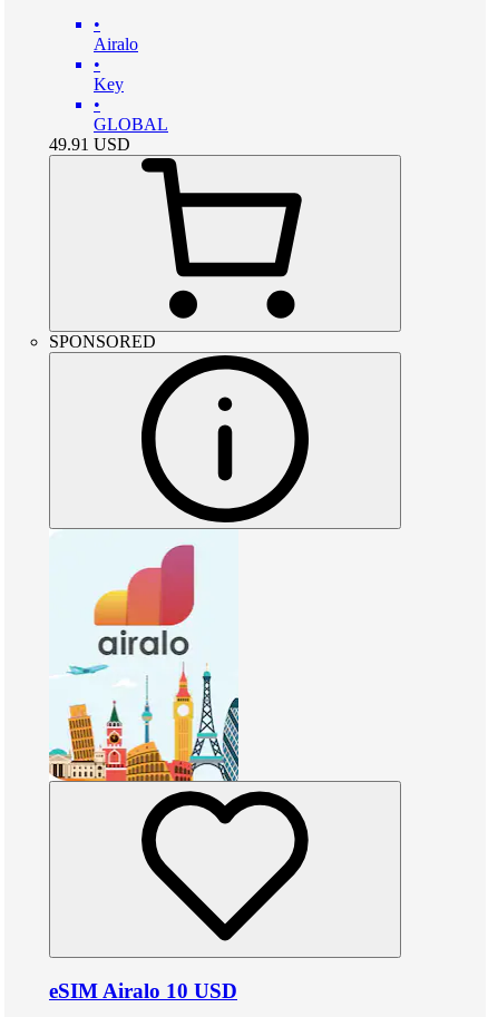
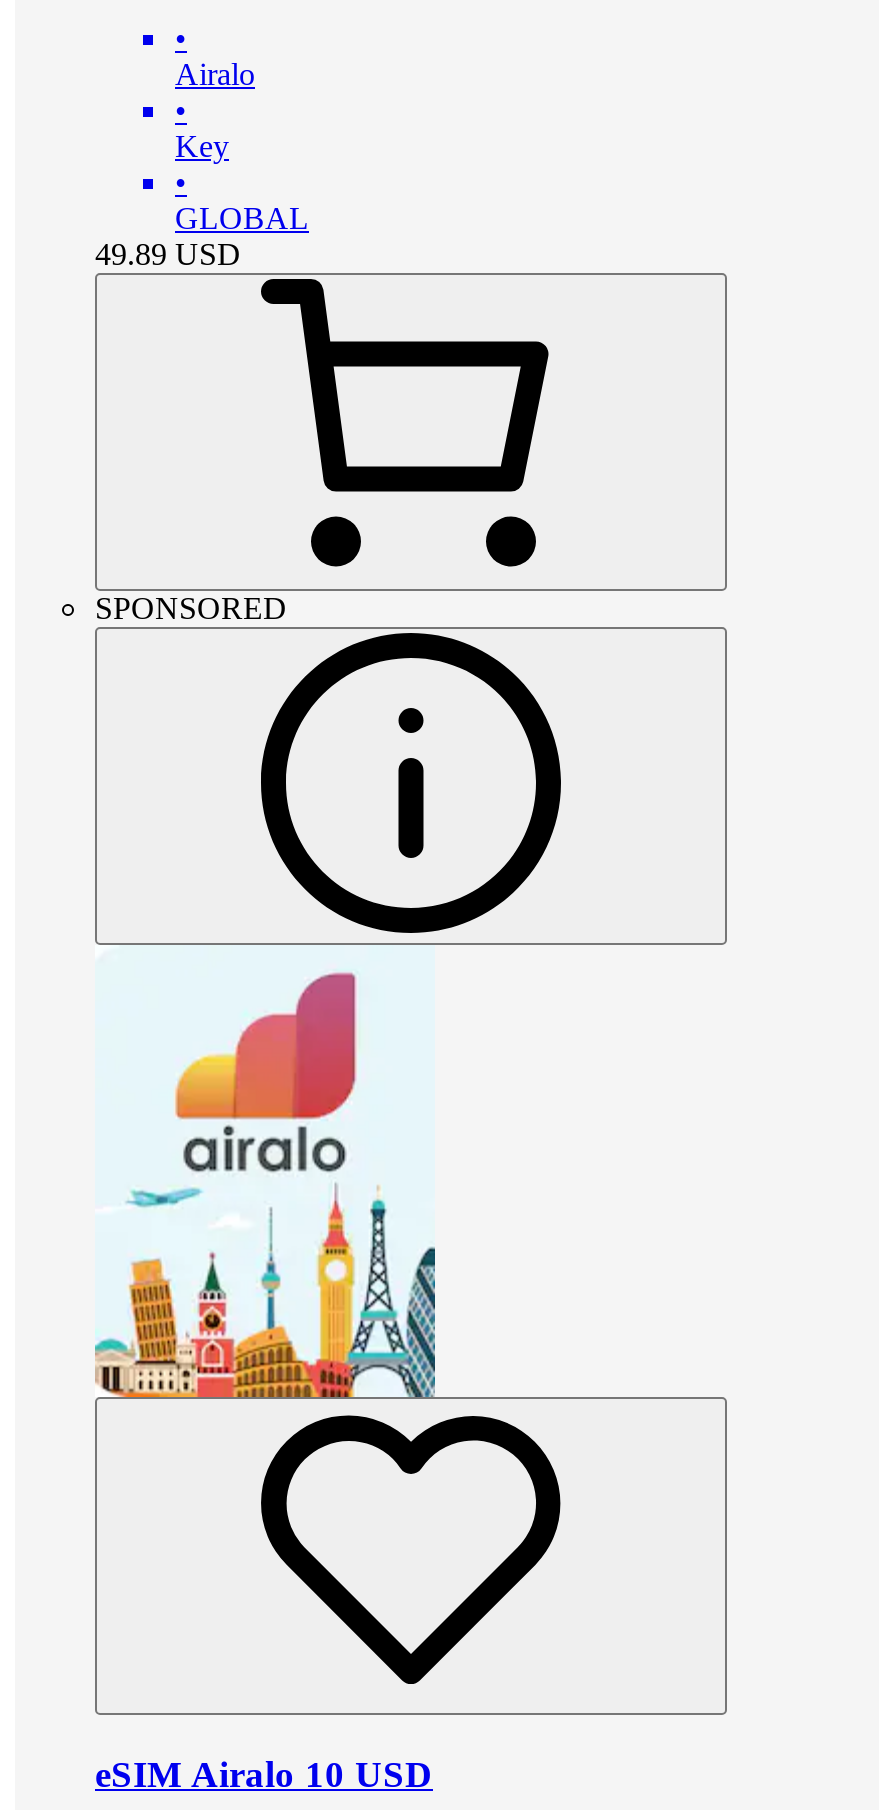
- 49.91 USD
+ 49.89 USD
